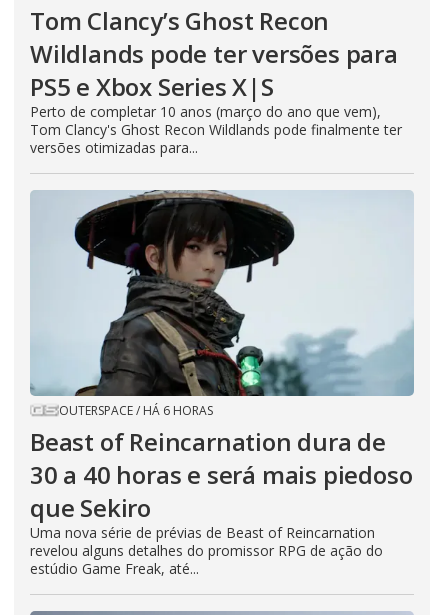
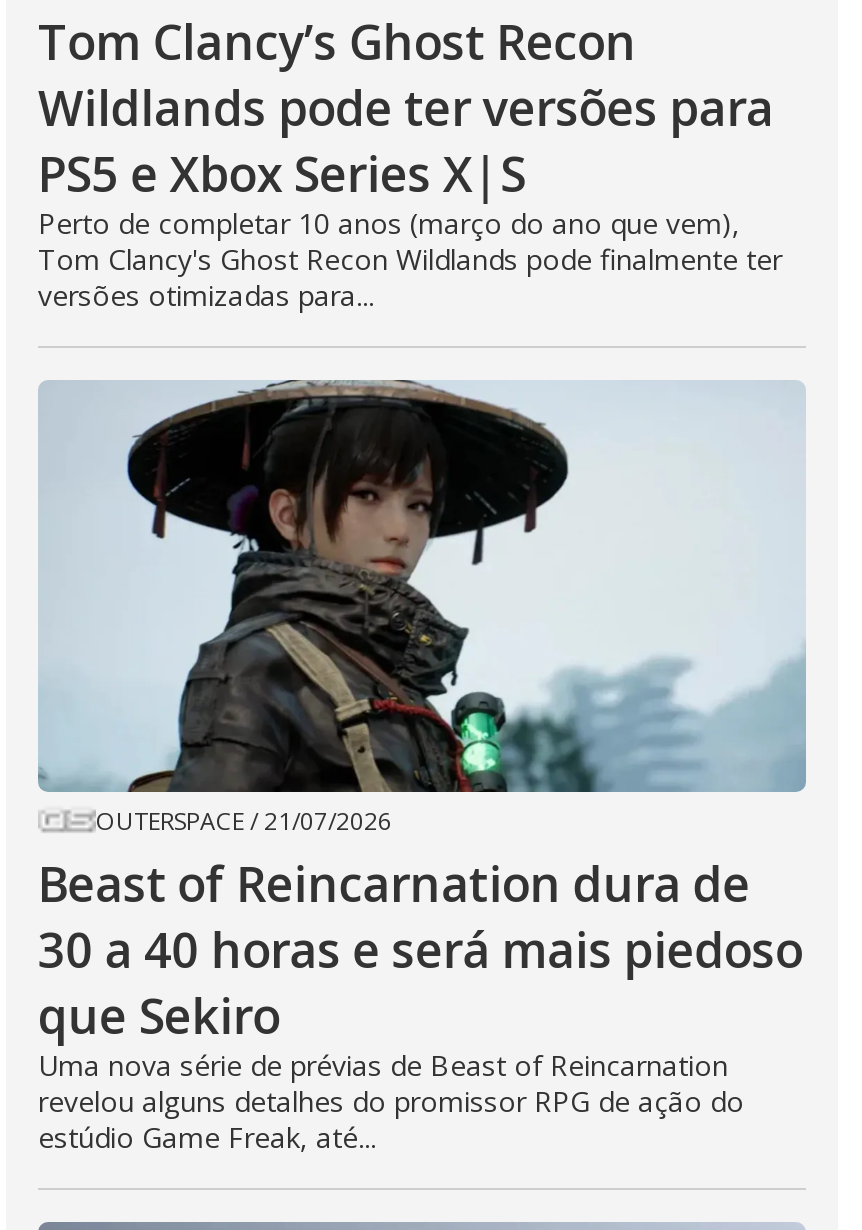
- OUTERSPACE / HÁ 6 HORAS
+ OUTERSPACE / 21/07/2026
